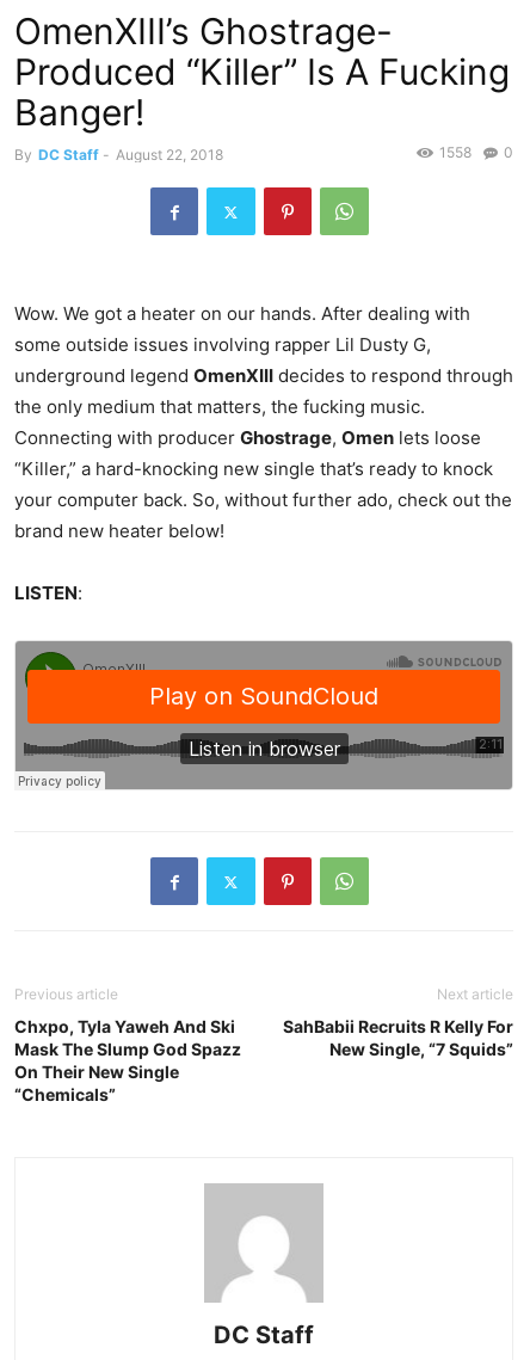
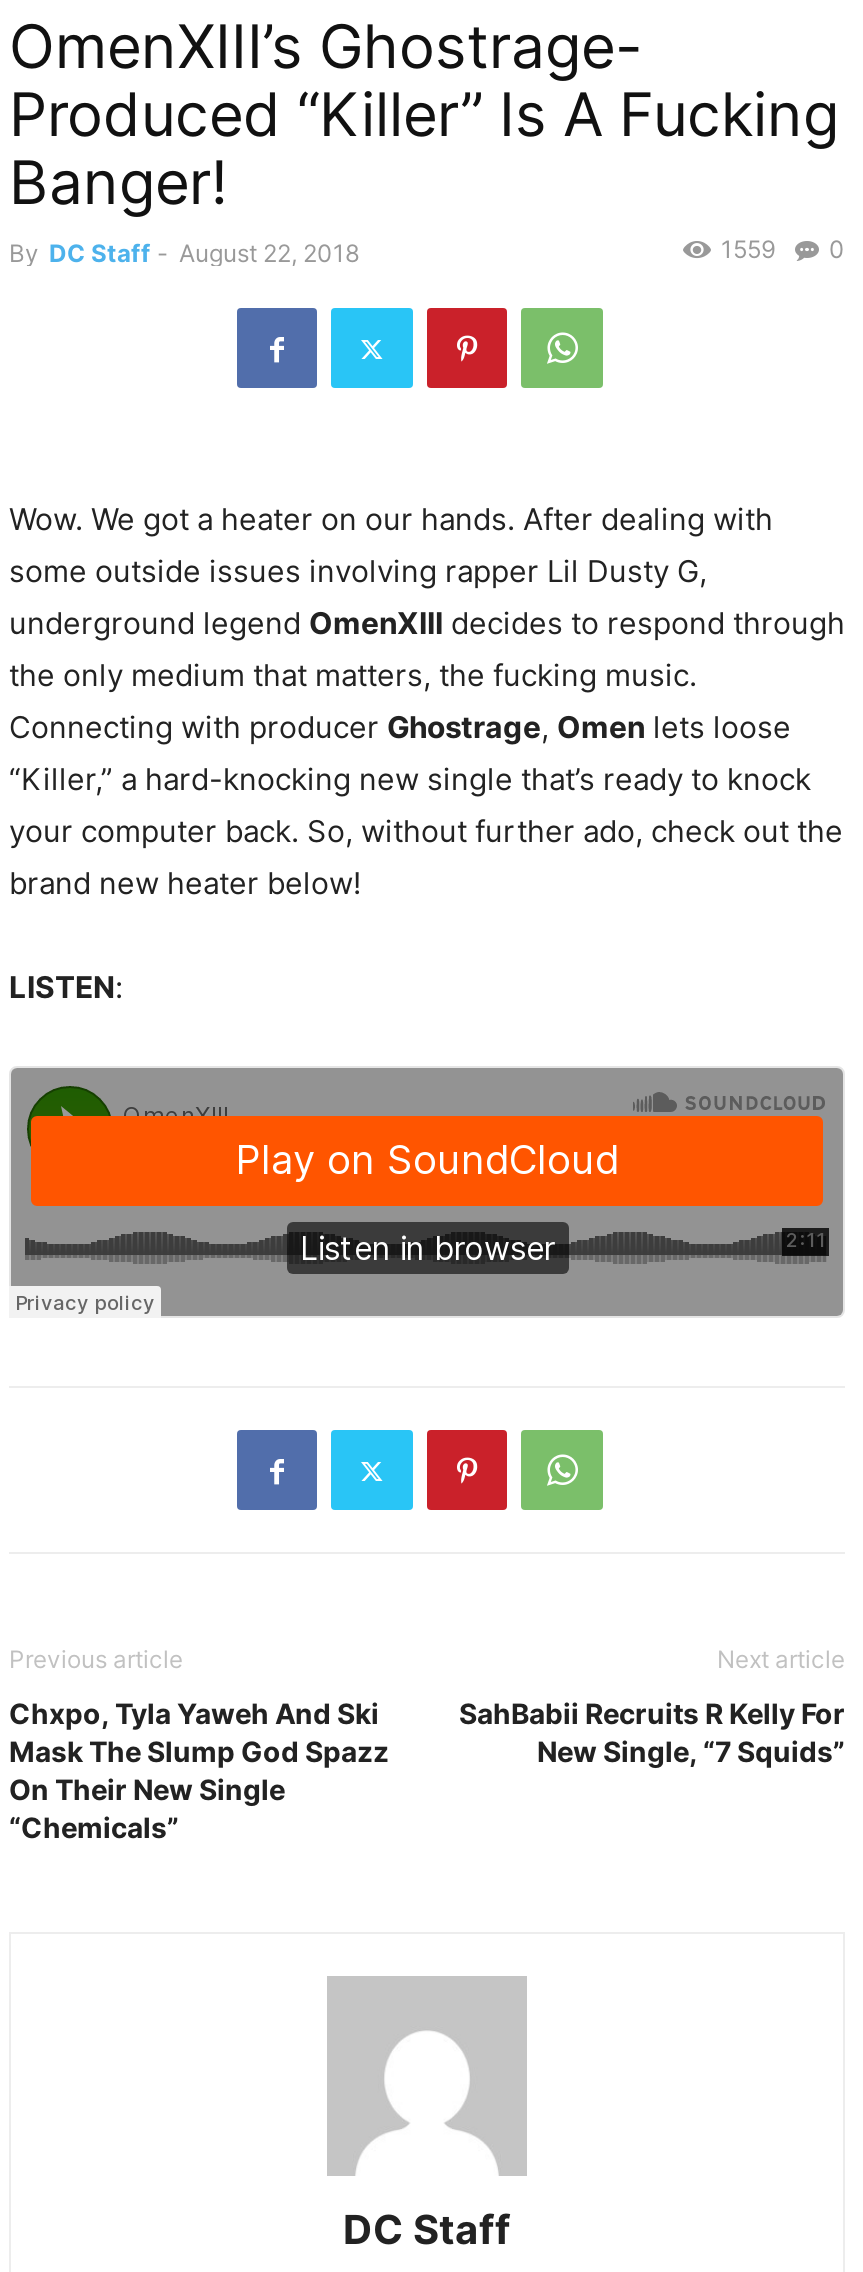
- 1558 0
+ 1559 0
